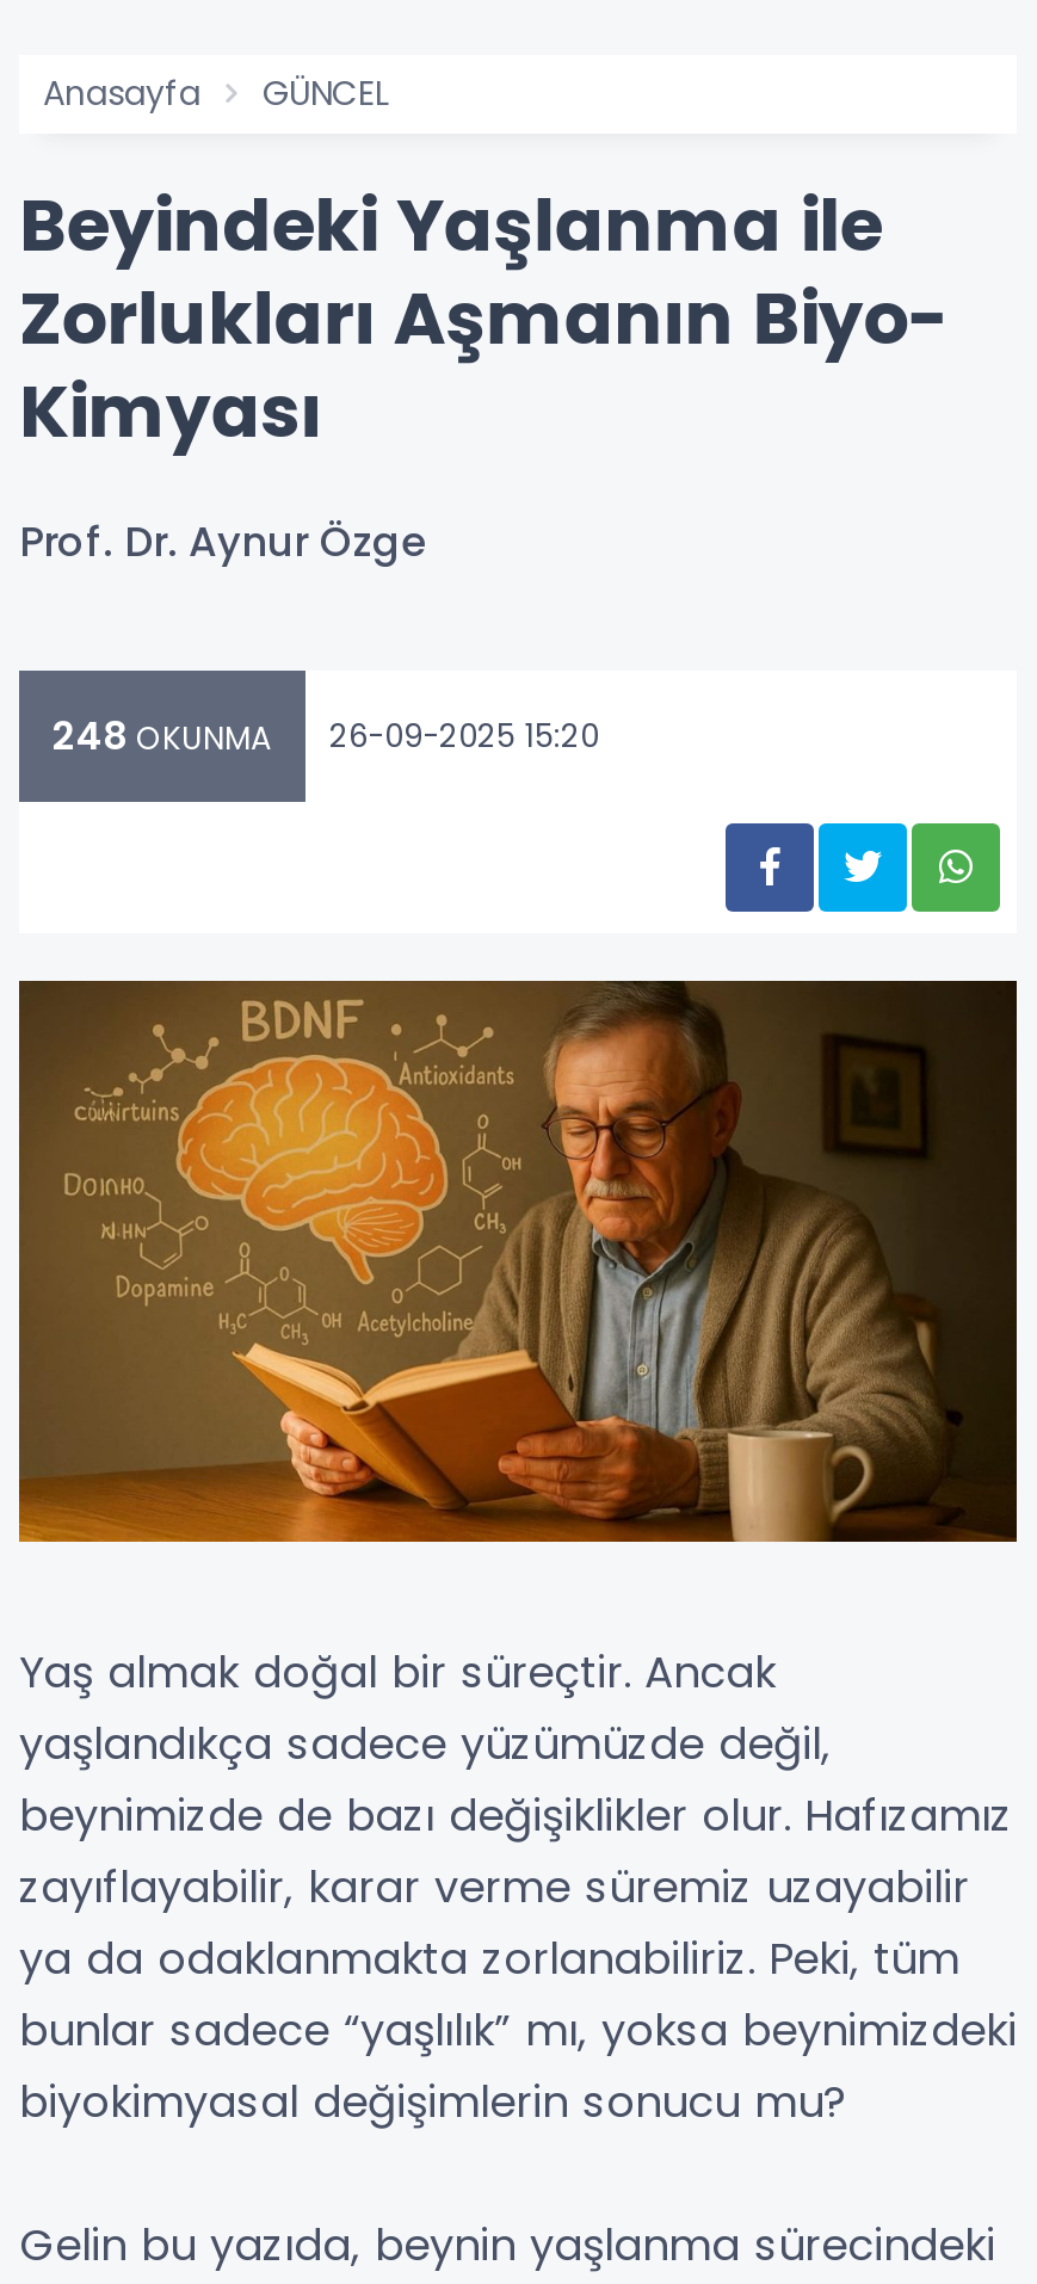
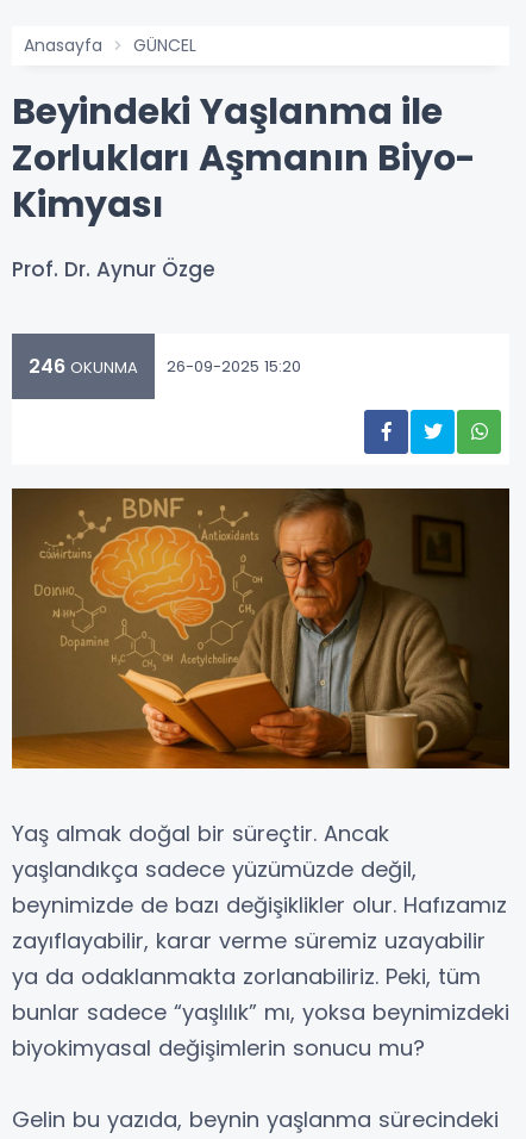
- 248 OKUNMA 26-09-2025 15:20
+ 246 OKUNMA 26-09-2025 15:20
